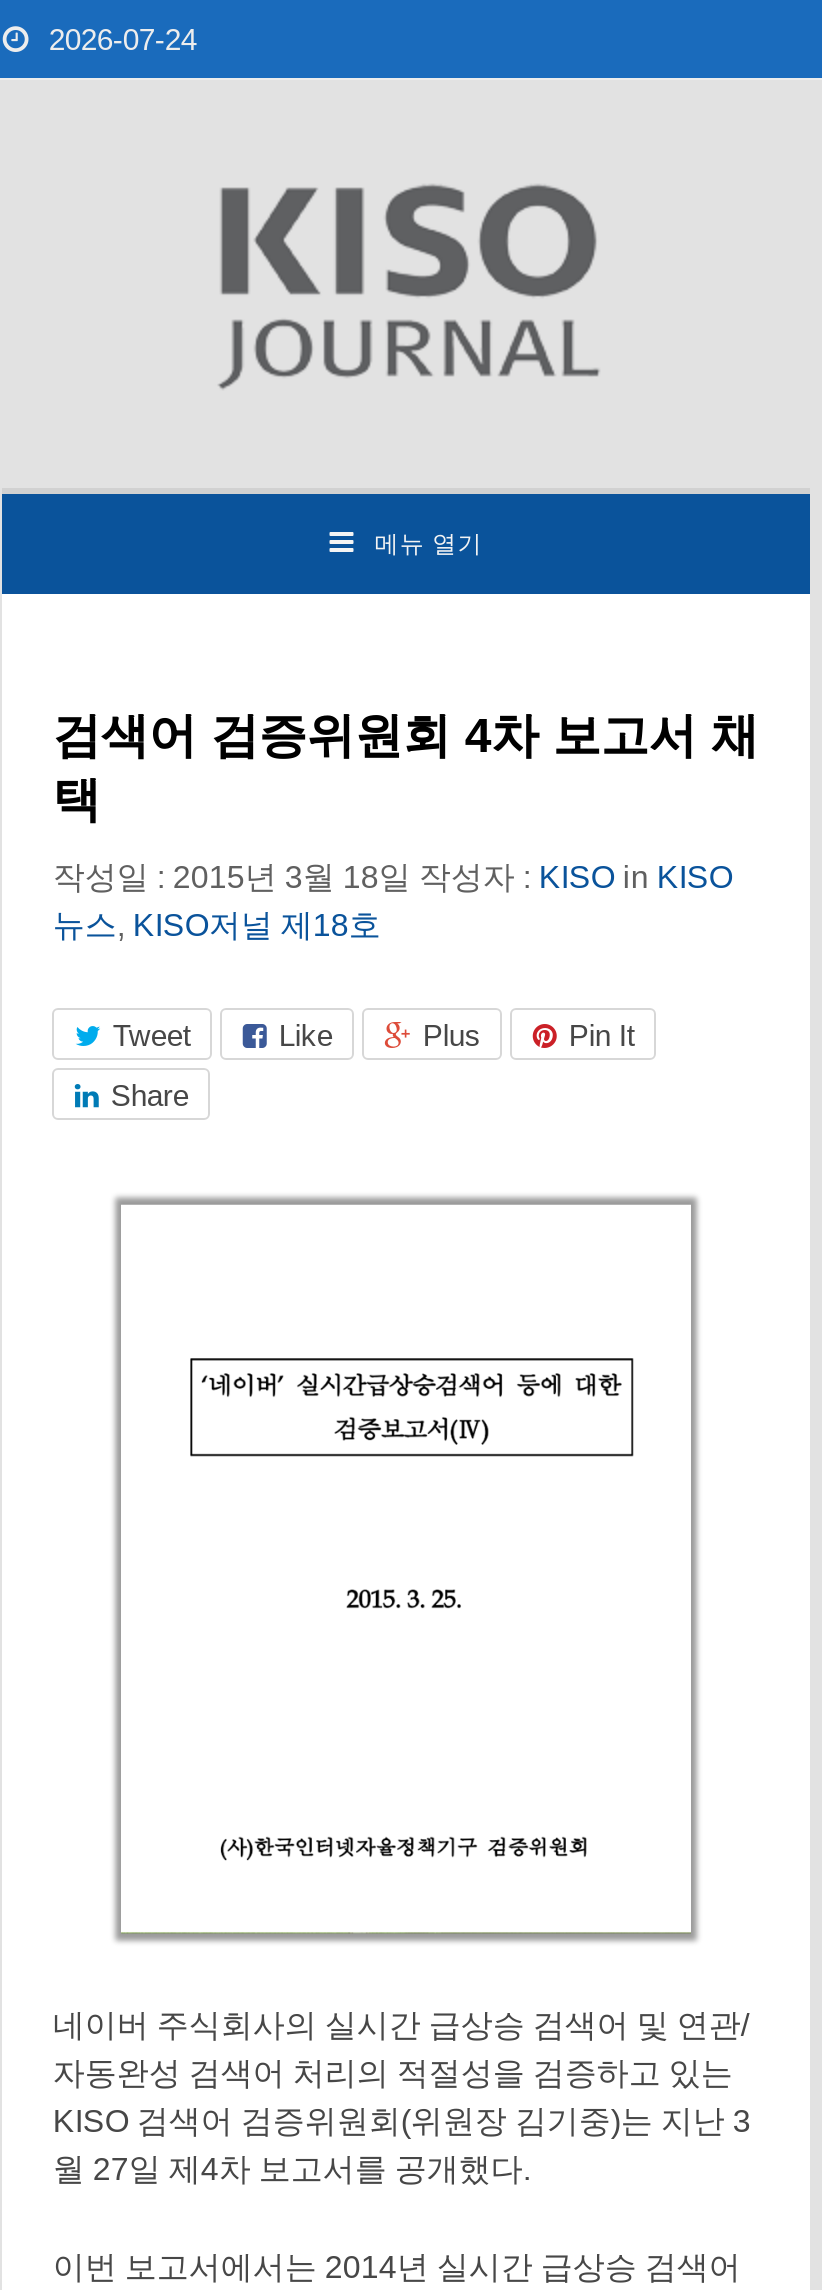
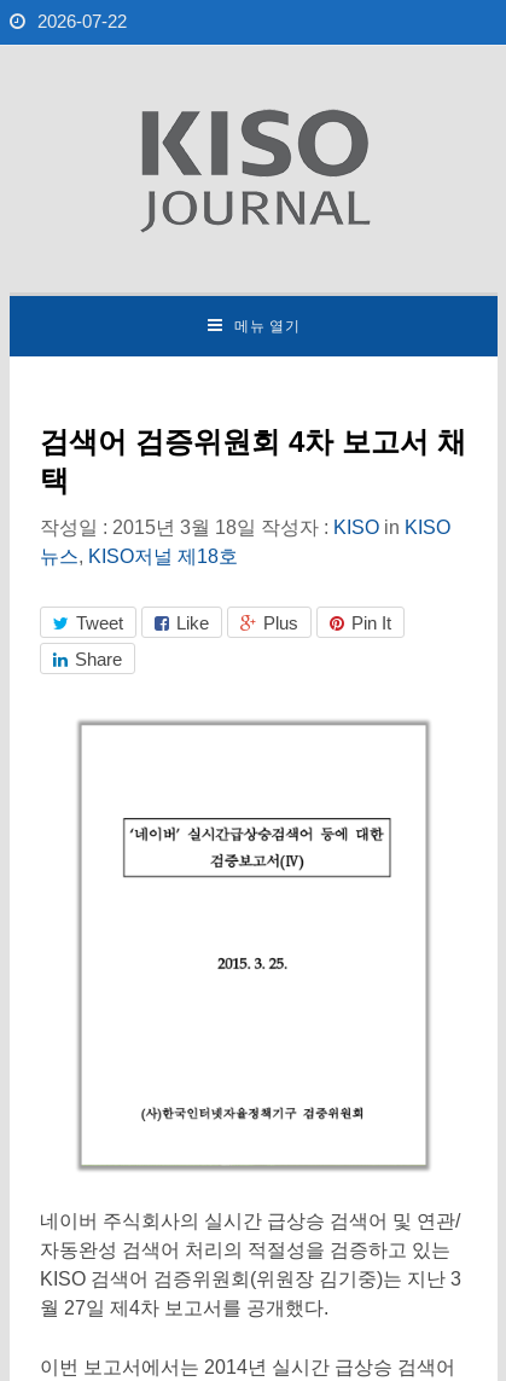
- 2026-07-24
+ 2026-07-22
